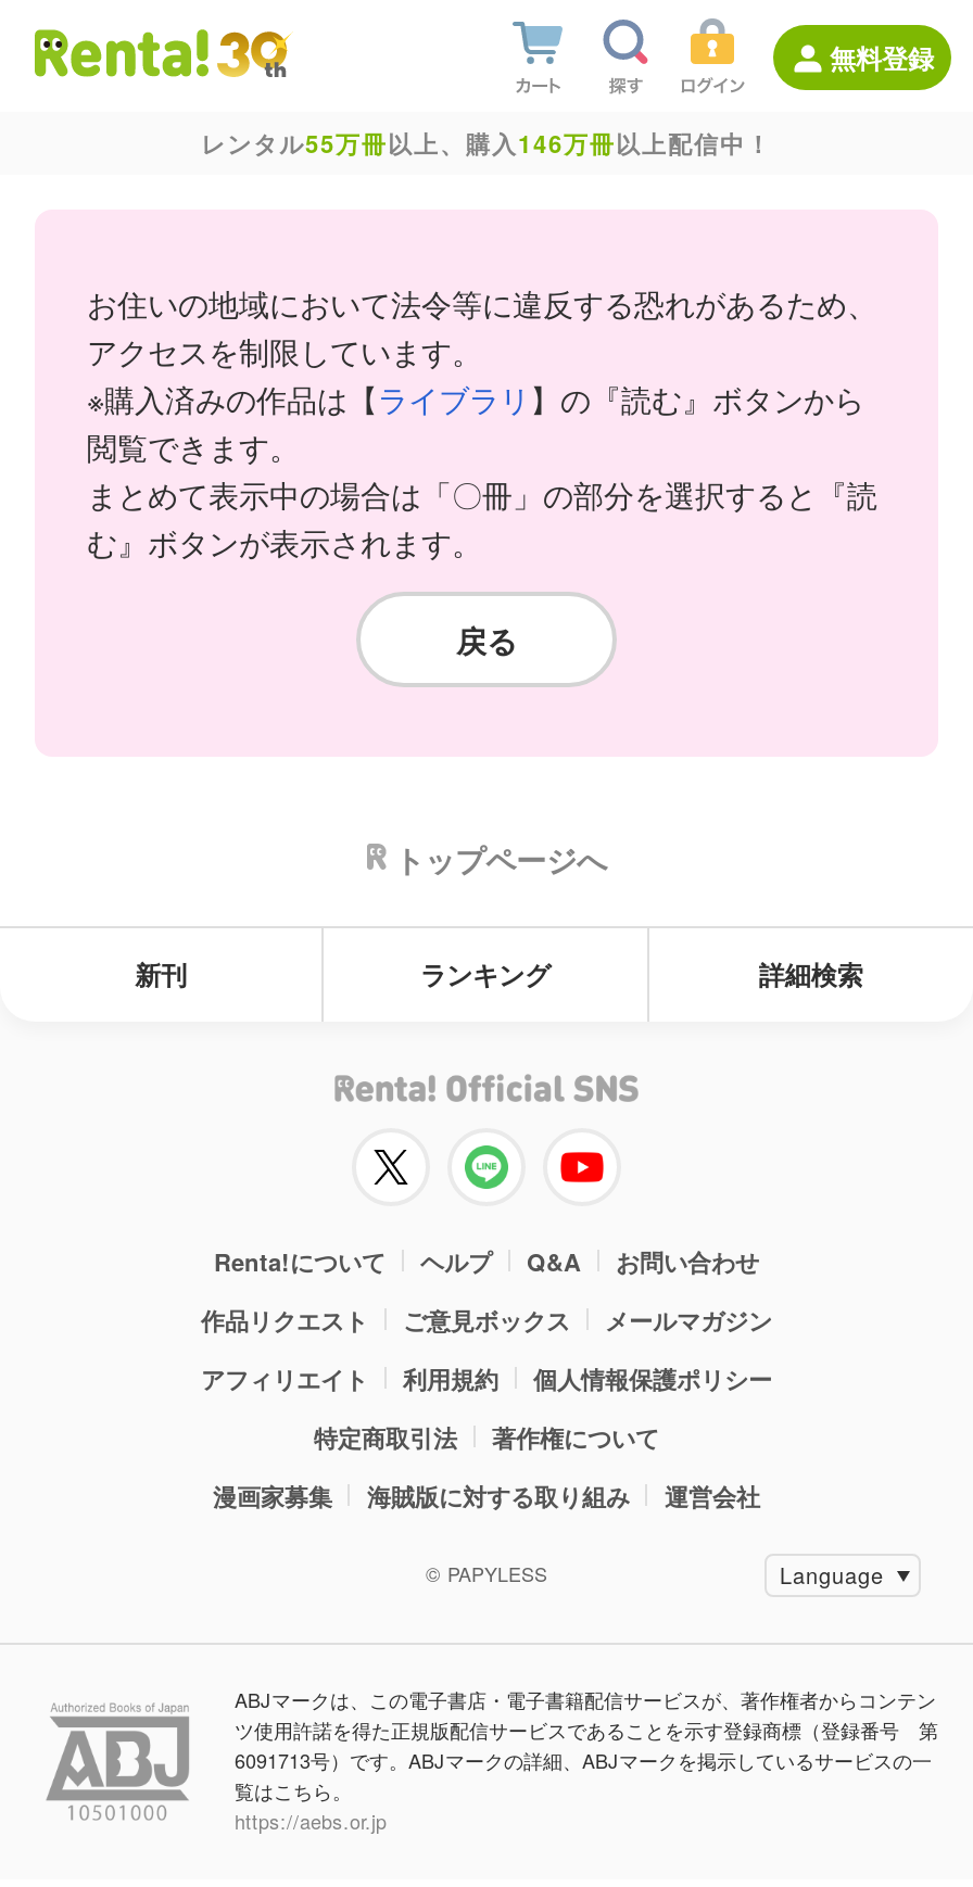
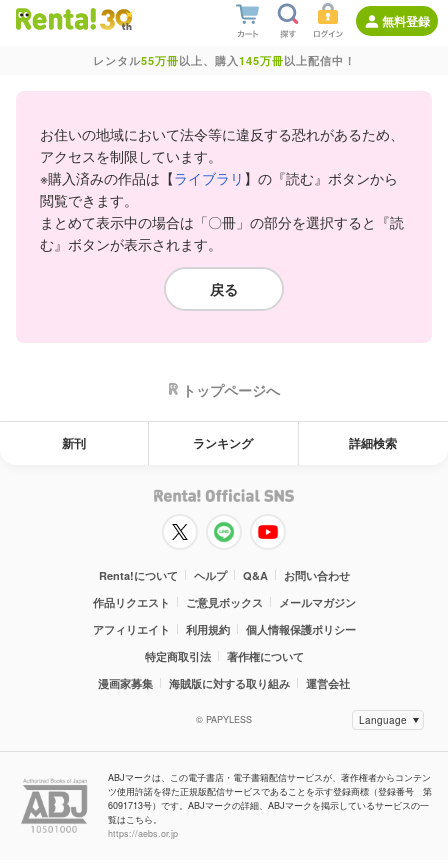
- レンタル55万冊以上、購入146万冊以上配信中！
+ レンタル55万冊以上、購入145万冊以上配信中！
